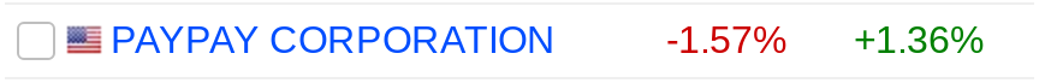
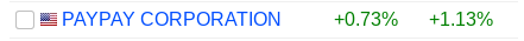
- -1.57%
+ +0.73%

- +1.36%
+ +1.13%
